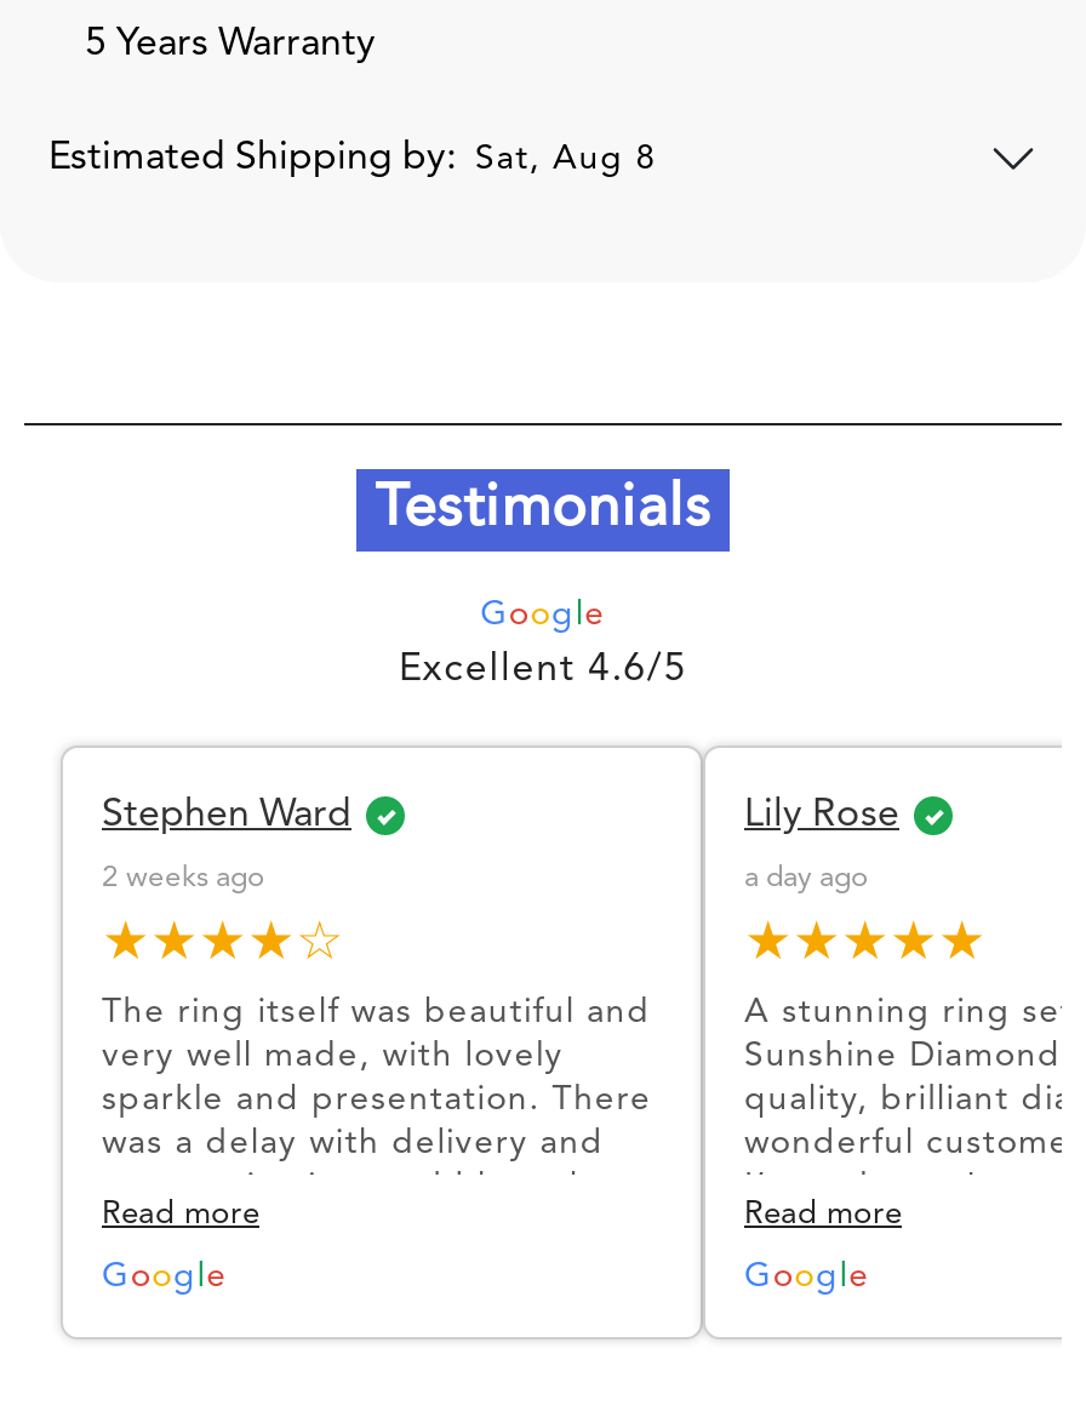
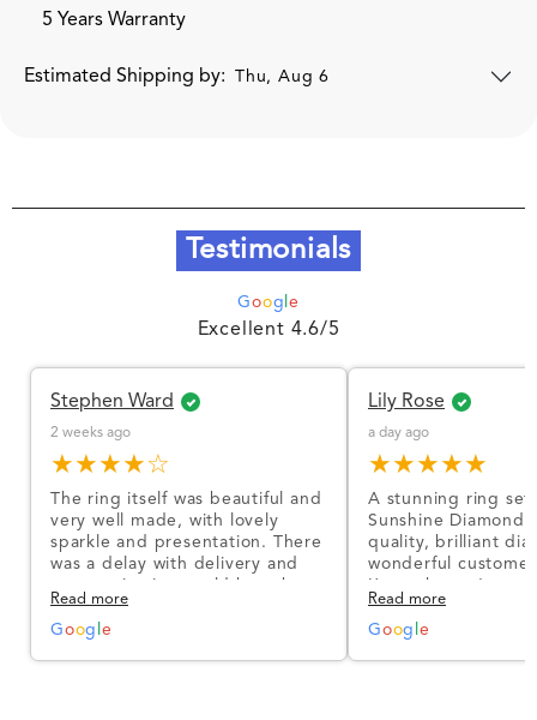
- Estimated Shipping by: Sat, Aug 8
+ Estimated Shipping by: Thu, Aug 6
